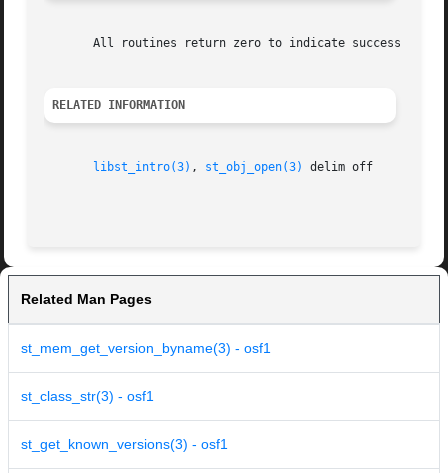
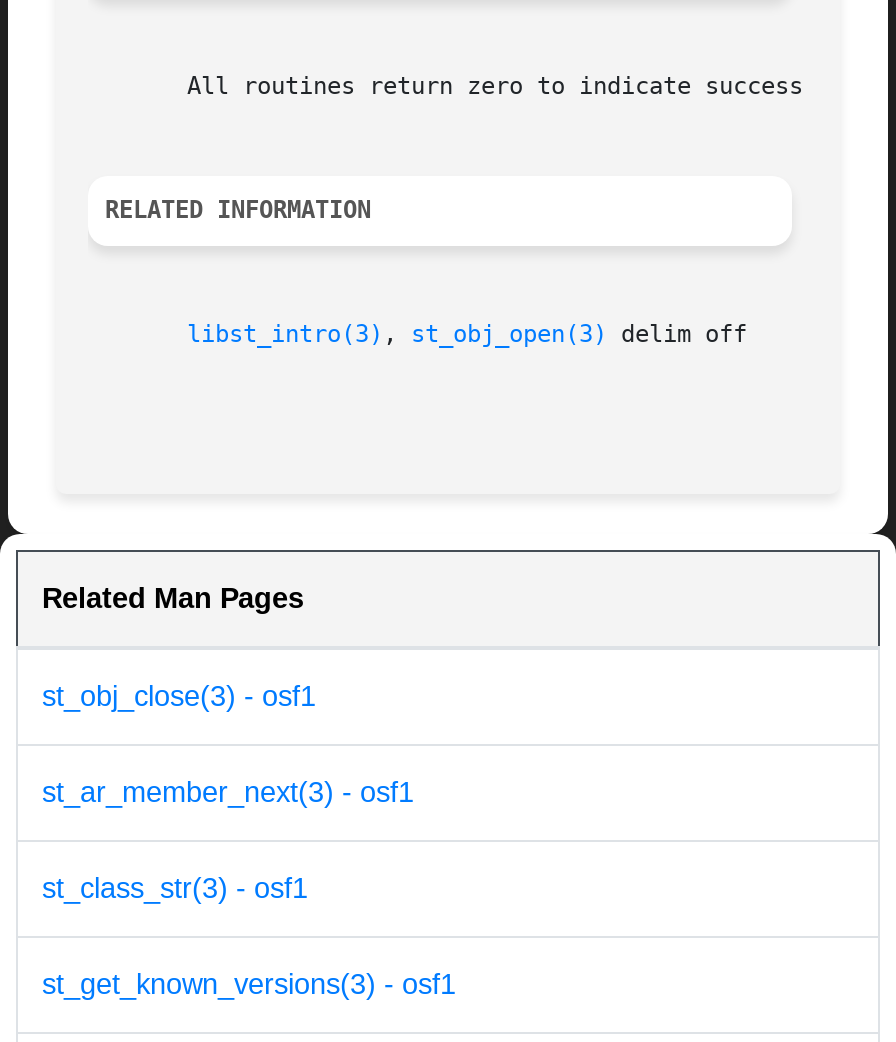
- st_mem_get_version_byname(3) - osf1
+ st_obj_close(3) - osf1
+ st_ar_member_next(3) - osf1
